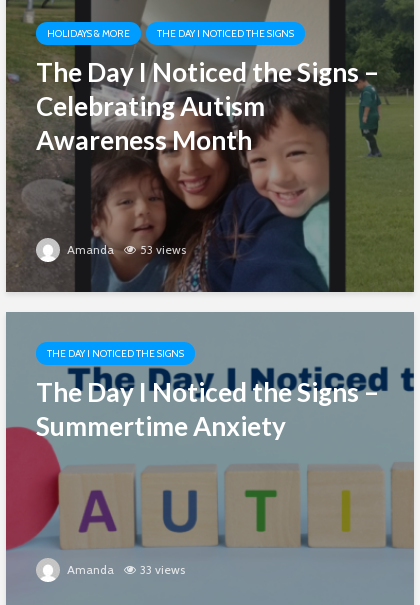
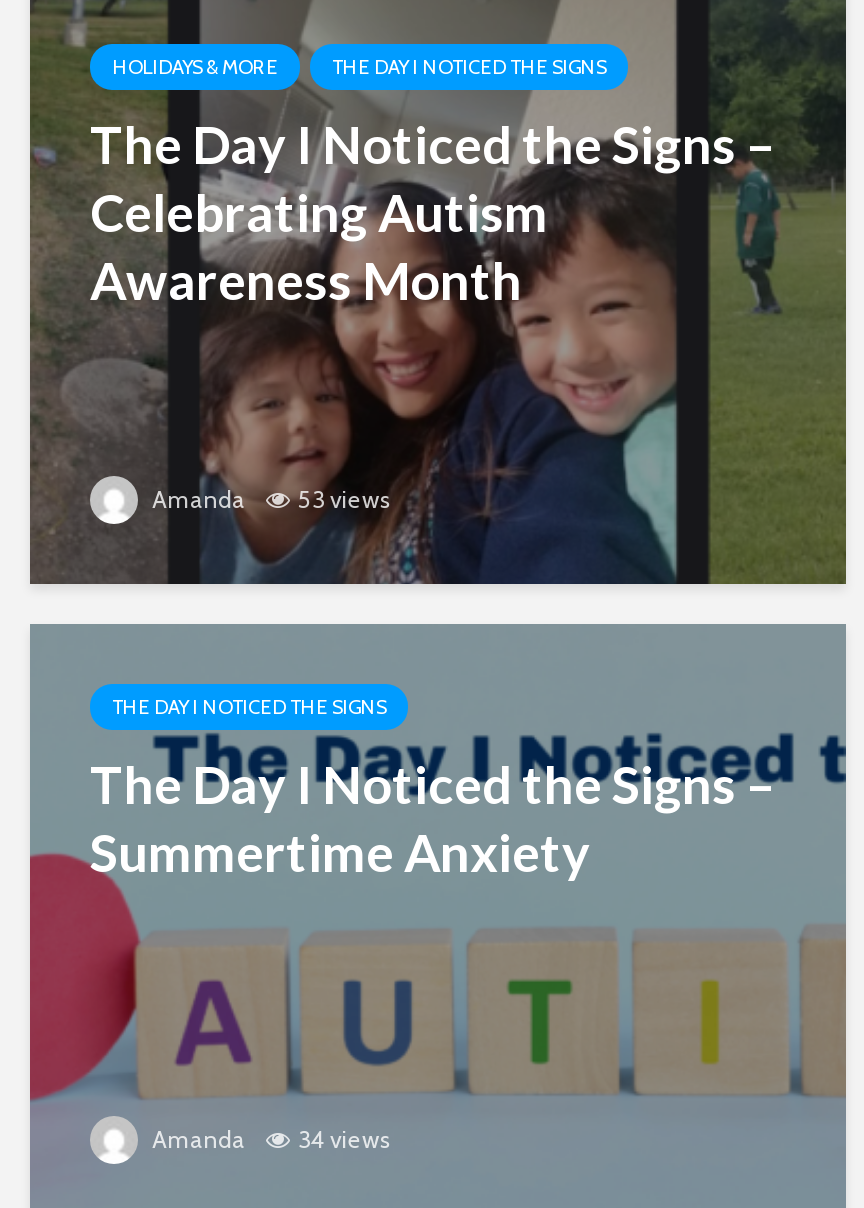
- Amanda 33 views
+ Amanda 34 views
